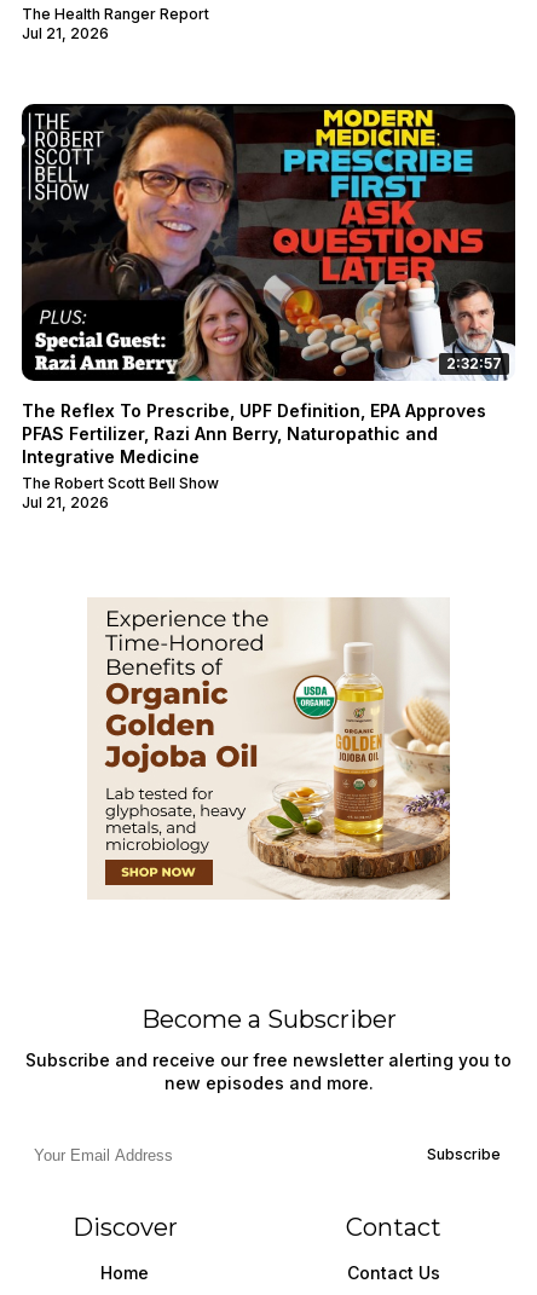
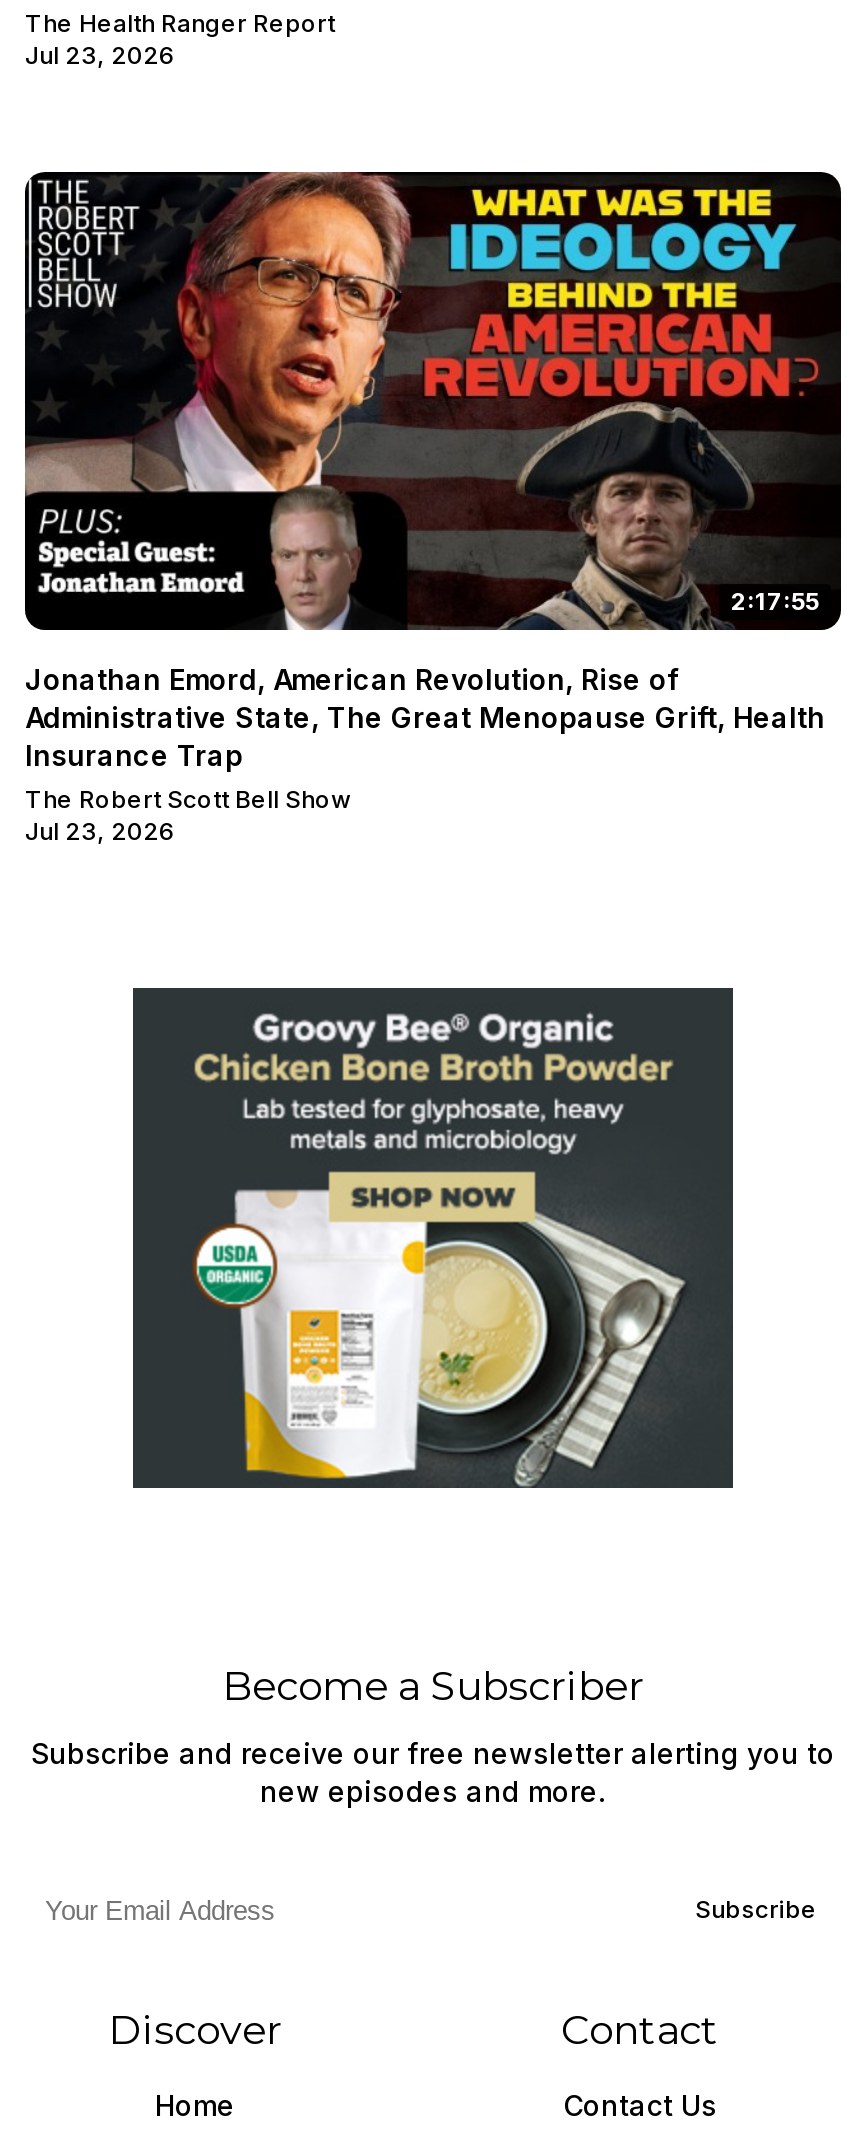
- Jul 21, 2026
+ Jul 23, 2026

- [image]
- 2:32:57
+ [image]
+ 2:17:55

- The Reflex To Prescribe, UPF Definition, EPA Approves
- PFAS Fertilizer, Razi Ann Berry, Naturopathic and
- Integrative Medicine
+ Jonathan Emord, American Revolution, Rise of
+ Administrative State, The Great Menopause Grift, Health
+ Insurance Trap

- Jul 21, 2026
+ Jul 23, 2026

- [image]
+ [image]
